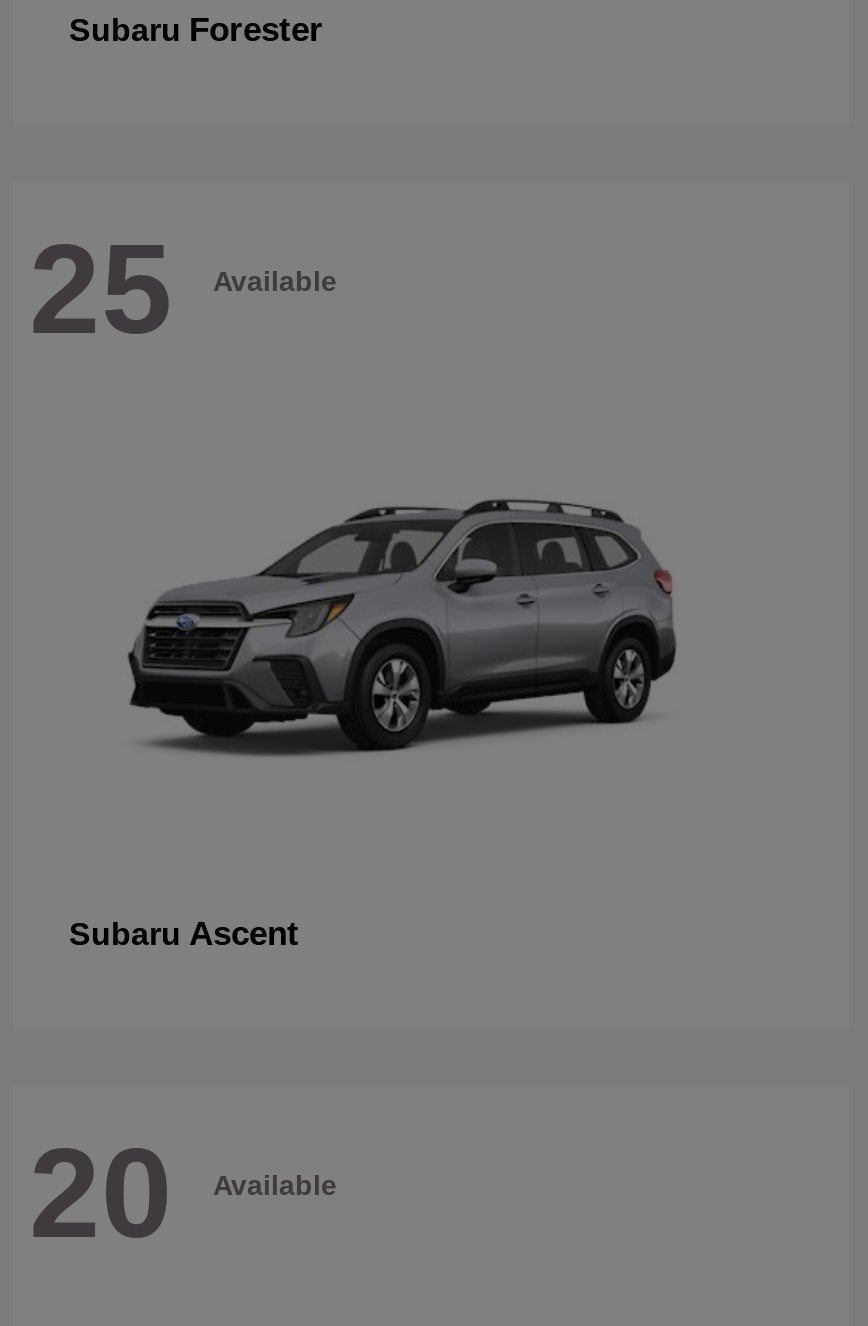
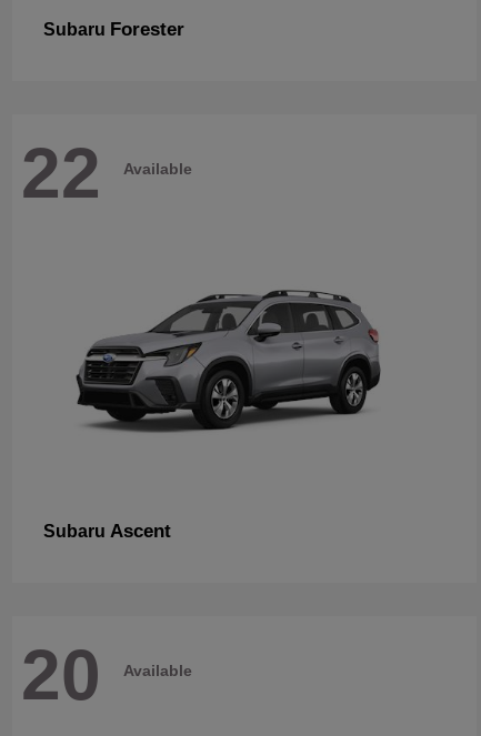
- 25 Available
+ 22 Available
